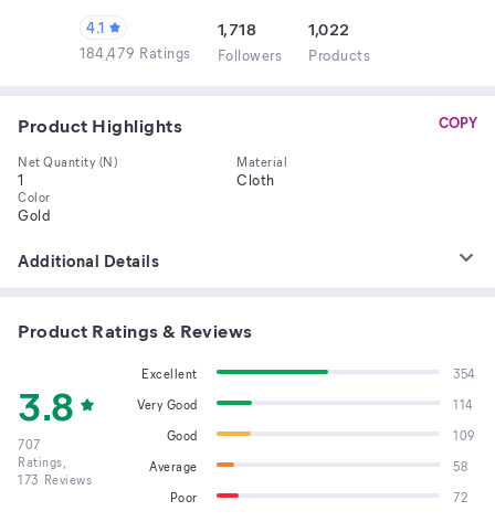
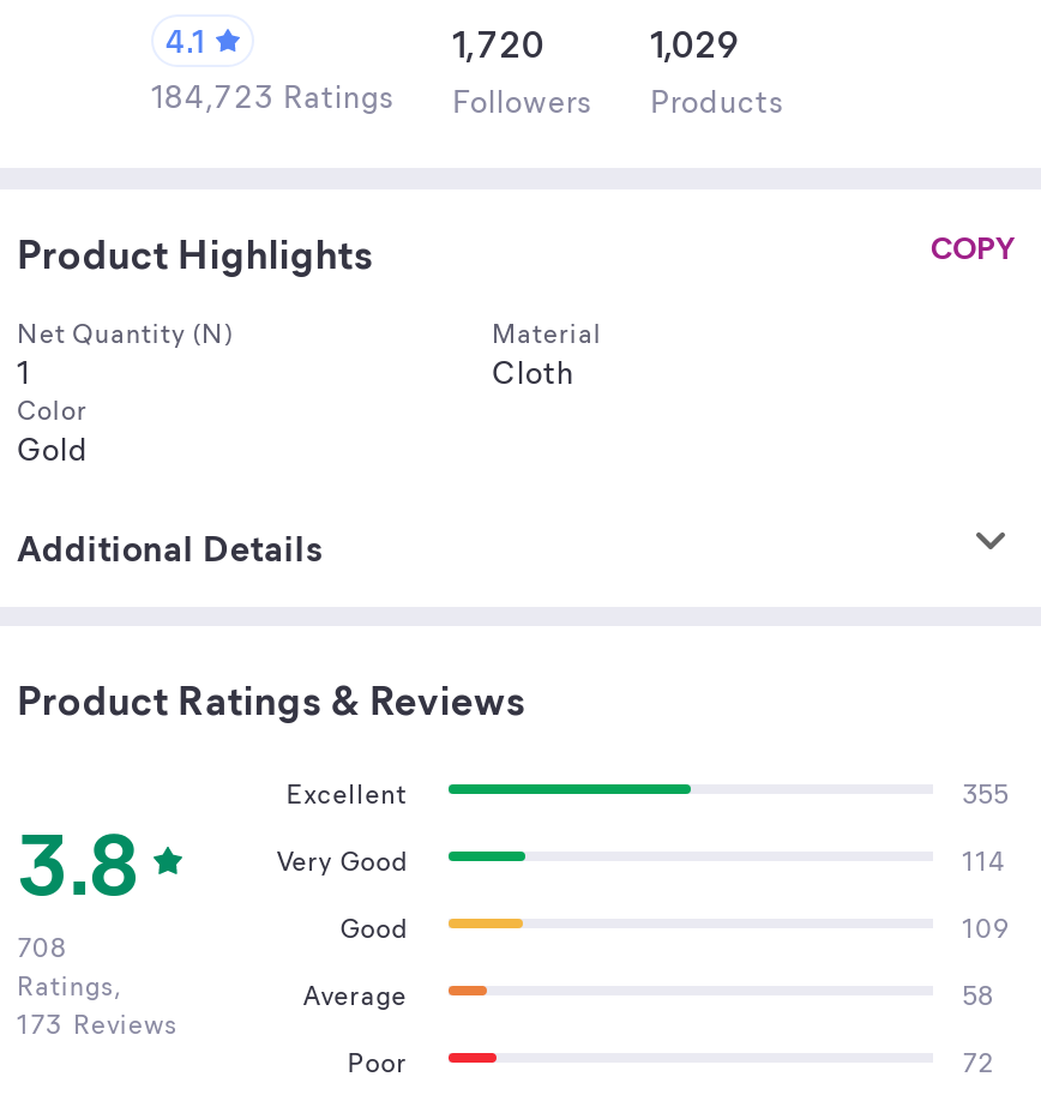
- 1,718
+ 1,720

- 1,022
+ 1,029

- 184,479 Ratings Followers Products
+ 184,723 Ratings Followers Products

- 354
+ 355

- 707
+ 708
